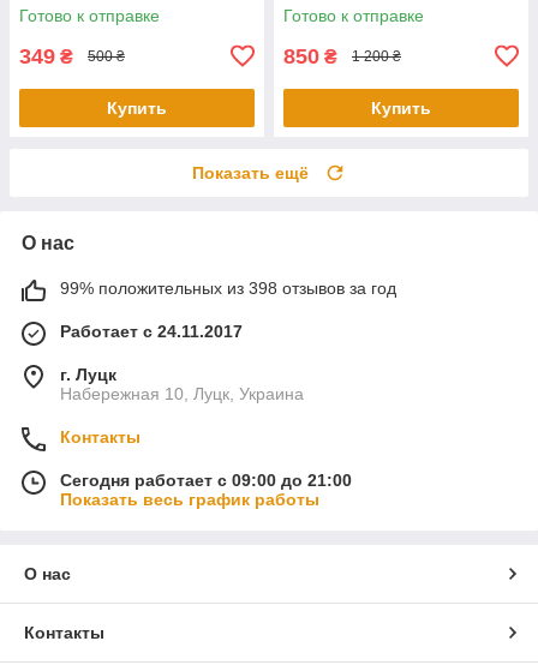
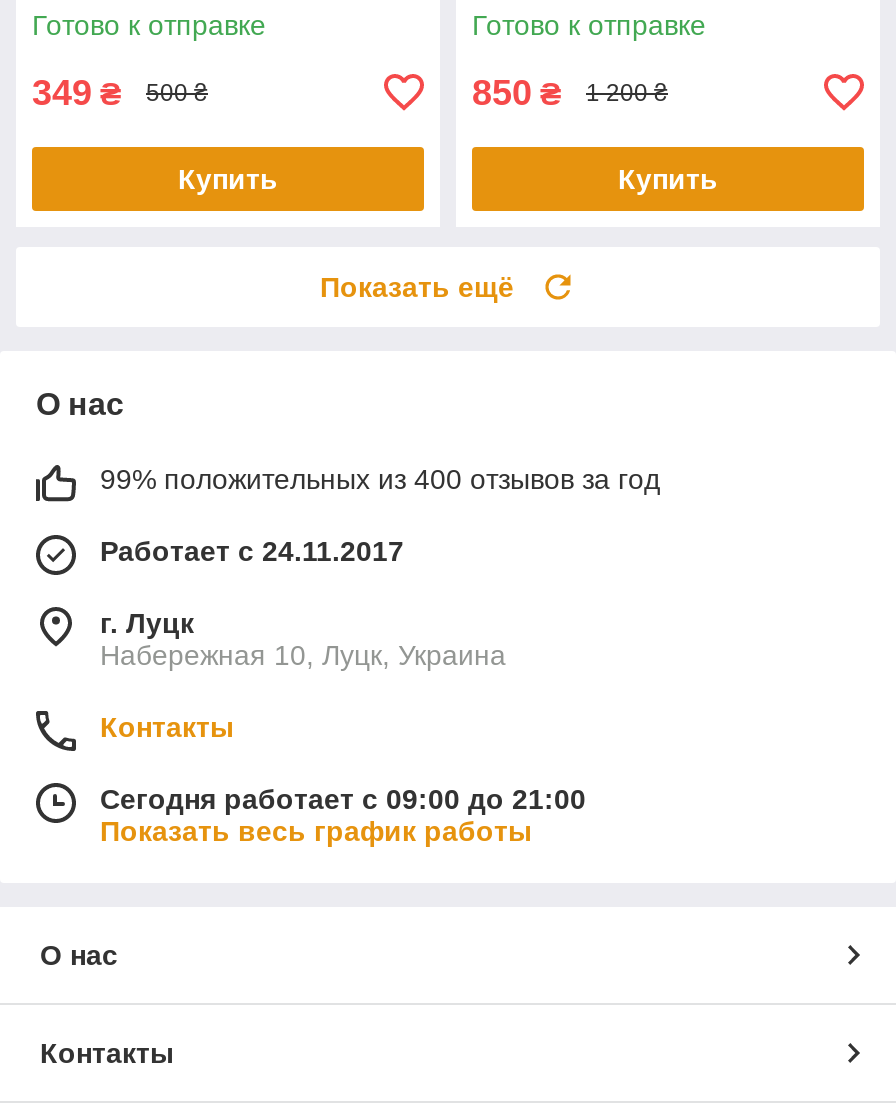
- 99% положительных из 398 отзывов за год
+ 99% положительных из 400 отзывов за год
